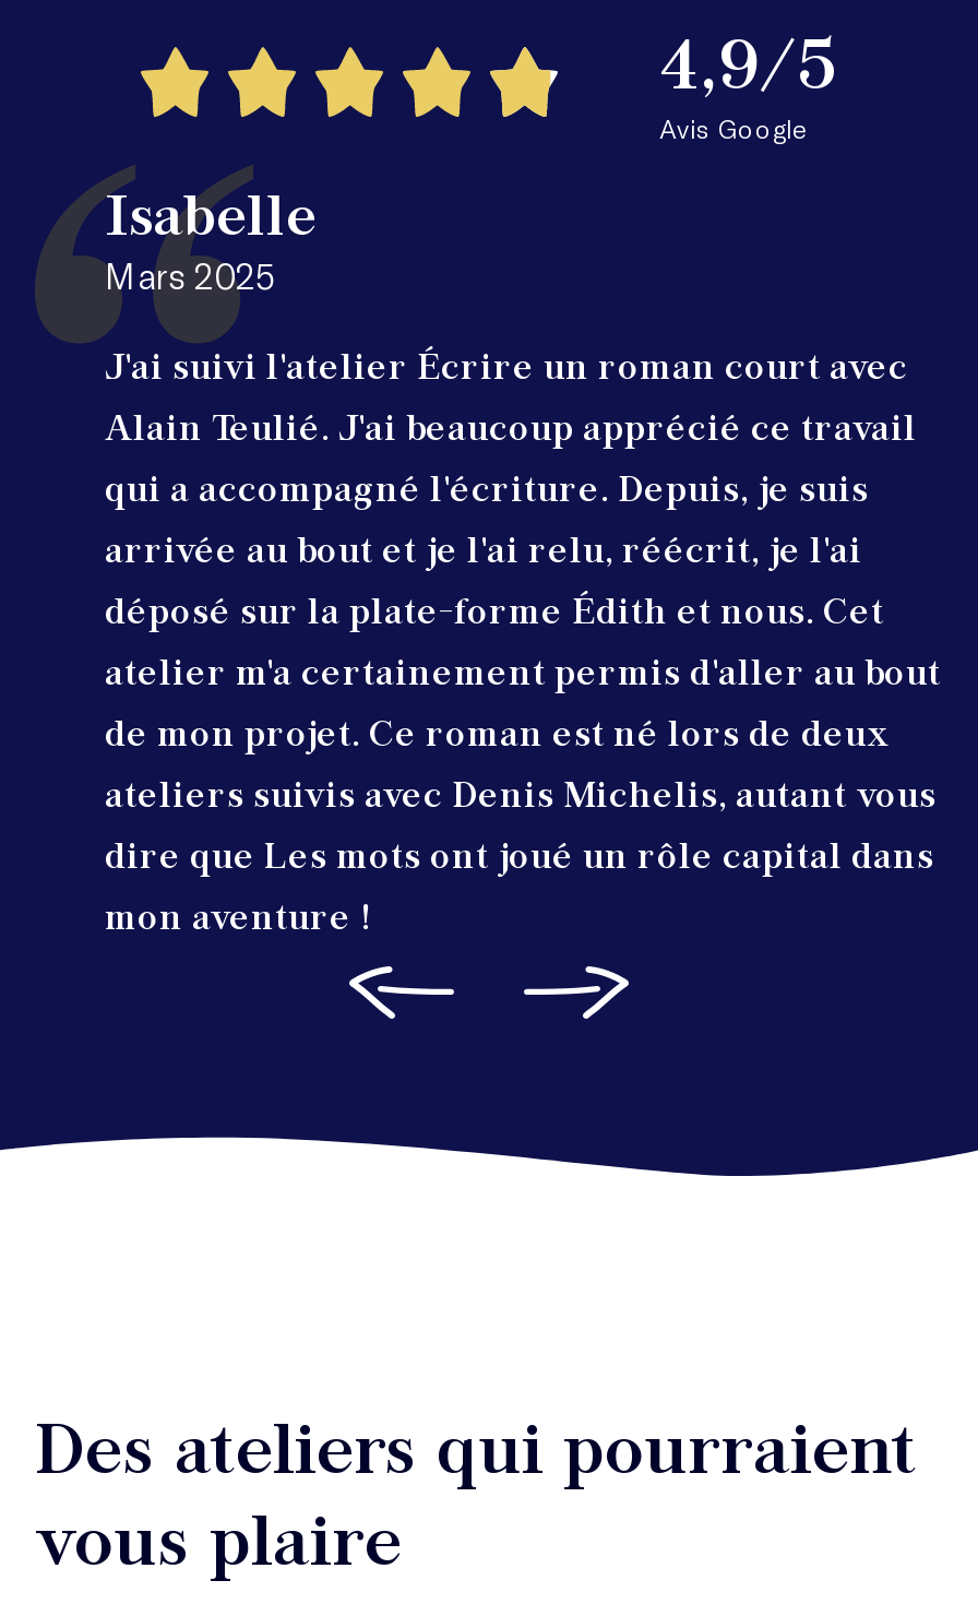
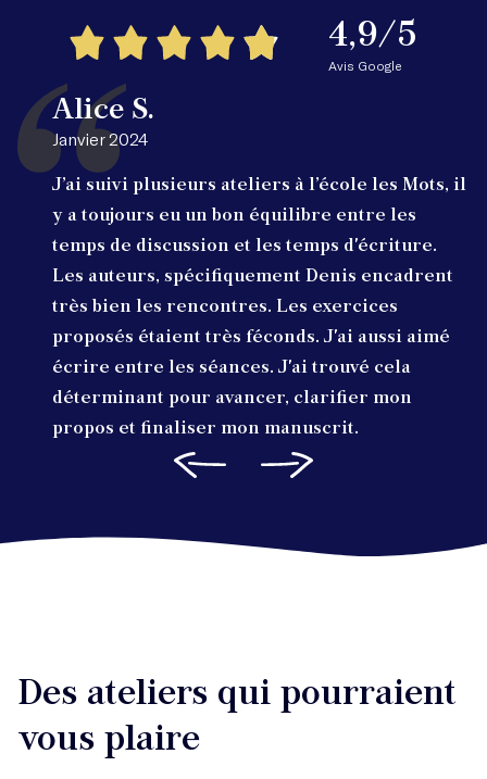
- Isabelle
- Mars 2025
+ Alice S.
+ Janvier 2024

- J'ai suivi l'atelier Écrire un roman court avec
- Alain Teulié. J'ai beaucoup apprécié ce travail
- qui a accompagné l'écriture. Depuis, je suis
- arrivée au bout et je l'ai relu, réécrit, je l'ai
- déposé sur la plate-forme Édith et nous. Cet
- atelier m'a certainement permis d'aller au bout
- de mon projet. Ce roman est né lors de deux
- ateliers suivis avec Denis Michelis, autant vous
- dire que Les mots ont joué un rôle capital dans
- mon aventure !
+ J’ai suivi plusieurs ateliers à l’école les Mots, il
+ y a toujours eu un bon équilibre entre les
+ temps de discussion et les temps d'écriture.
+ Les auteurs, spécifiquement Denis encadrent
+ très bien les rencontres. Les exercices
+ proposés étaient très féconds. J'ai aussi aimé
+ écrire entre les séances. J'ai trouvé cela
+ déterminant pour avancer, clarifier mon
+ propos et finaliser mon manuscrit.
